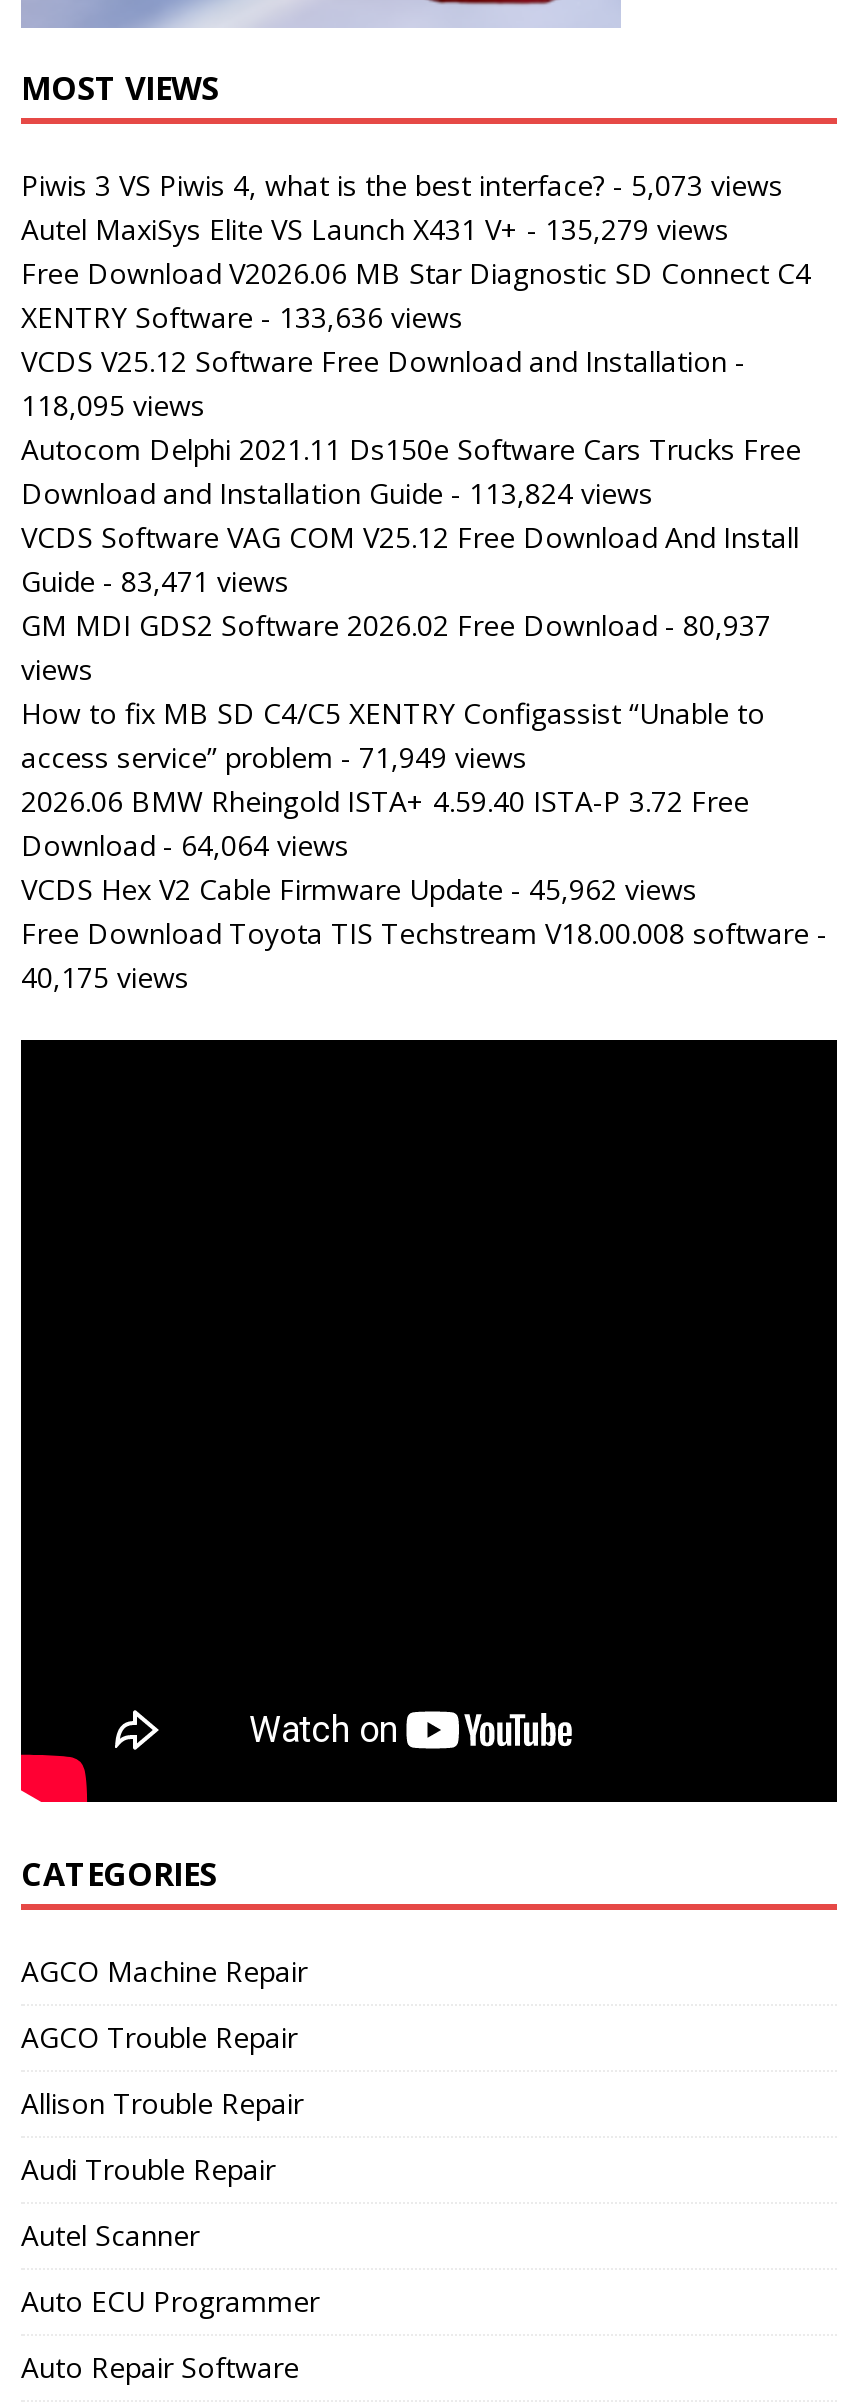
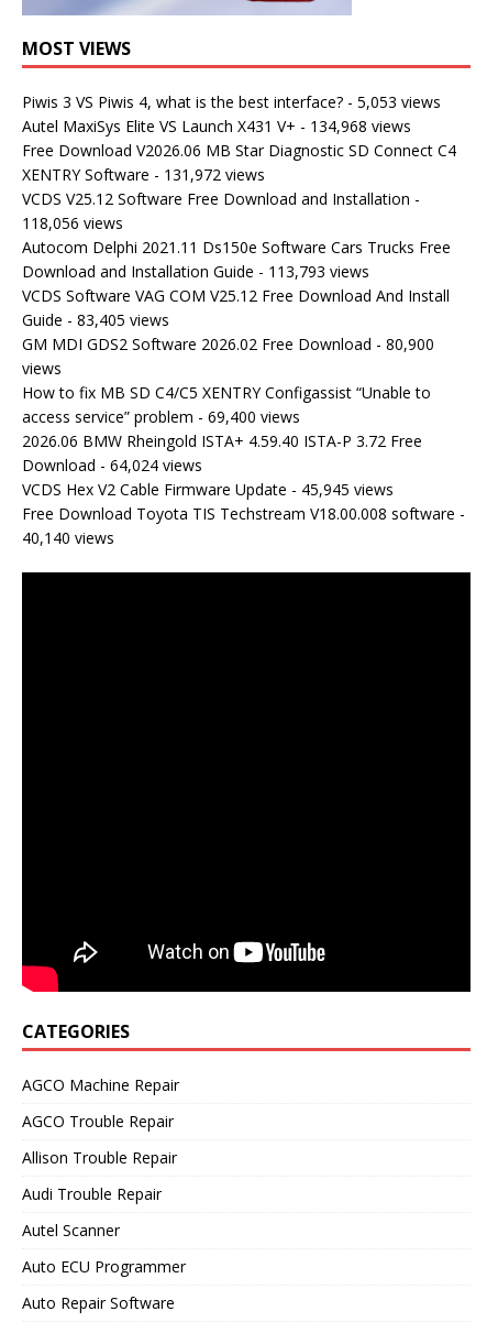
- Piwis 3 VS Piwis 4, what is the best interface? - 5,073 views
+ Piwis 3 VS Piwis 4, what is the best interface? - 5,053 views

- Autel MaxiSys Elite VS Launch X431 V+ - 135,279 views
+ Autel MaxiSys Elite VS Launch X431 V+ - 134,968 views

- XENTRY Software - 133,636 views
+ XENTRY Software - 131,972 views

- 118,095 views
+ 118,056 views

- Download and Installation Guide - 113,824 views
+ Download and Installation Guide - 113,793 views

- Guide - 83,471 views
+ Guide - 83,405 views

- GM MDI GDS2 Software 2026.02 Free Download - 80,937
+ GM MDI GDS2 Software 2026.02 Free Download - 80,900

- access service” problem - 71,949 views
+ access service” problem - 69,400 views

- Download - 64,064 views
+ Download - 64,024 views

- VCDS Hex V2 Cable Firmware Update - 45,962 views
+ VCDS Hex V2 Cable Firmware Update - 45,945 views

- 40,175 views
+ 40,140 views
